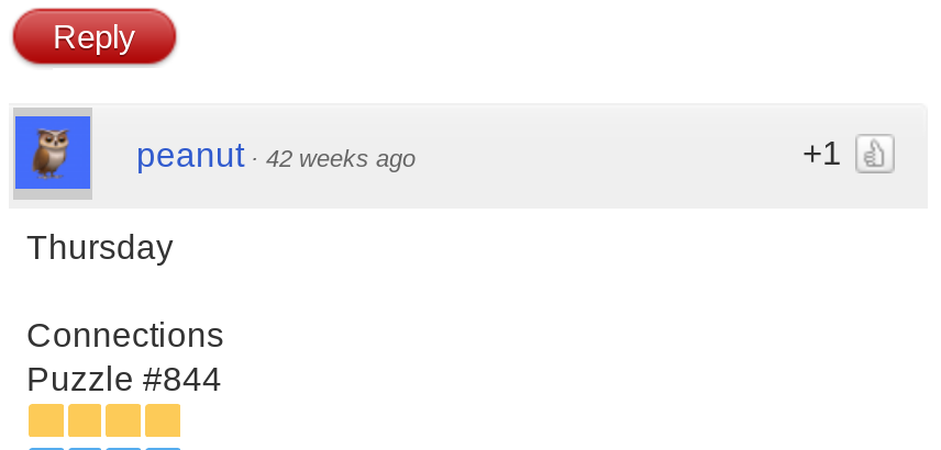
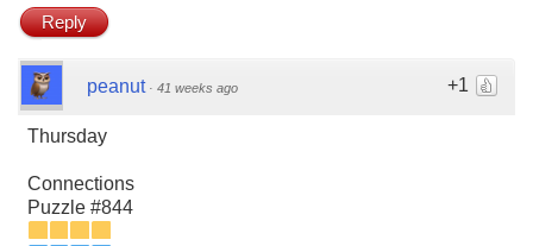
- peanut · 42 weeks ago
+ peanut · 41 weeks ago
